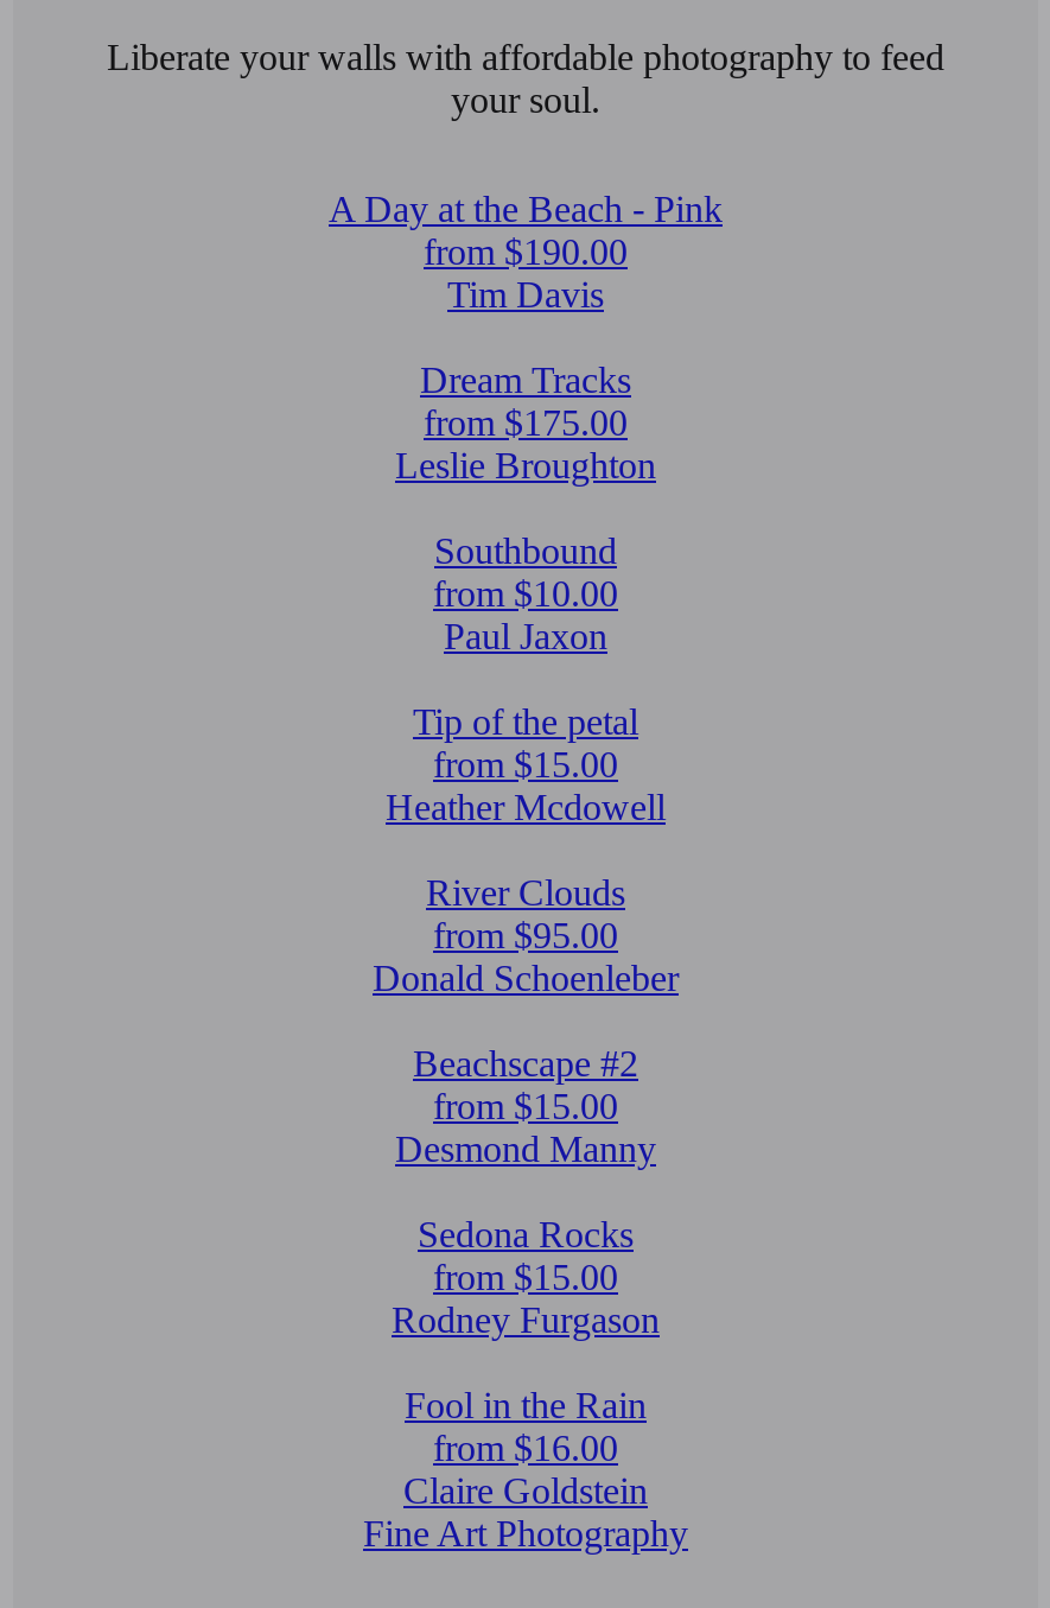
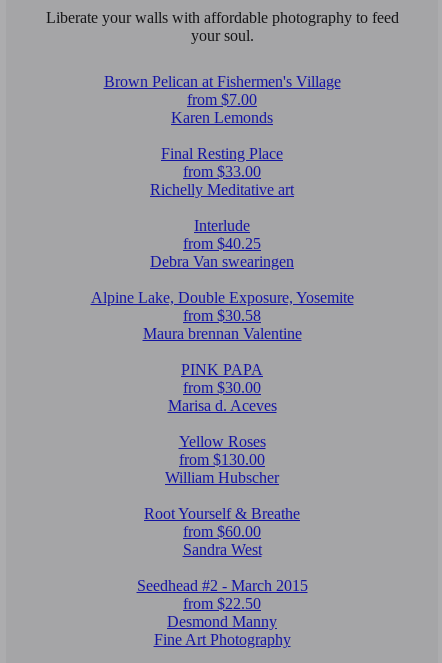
- A Day at the Beach - Pink
- from $190.00
- Tim Davis
- Dream Tracks
- from $175.00
- Leslie Broughton
- Southbound
- from $10.00
- Paul Jaxon
- Tip of the petal
- from $15.00
- Heather Mcdowell
- River Clouds
- from $95.00
- Donald Schoenleber
- Beachscape #2
- from $15.00
+ Brown Pelican at Fishermen's Village
+ from $7.00
+ Karen Lemonds
+ Final Resting Place
+ from $33.00
+ Richelly Meditative art
+ Interlude
+ from $40.25
+ Debra Van swearingen
+ Alpine Lake, Double Exposure, Yosemite
+ from $30.58
+ Maura brennan Valentine
+ PINK PAPA
+ from $30.00
+ Marisa d. Aceves
+ Yellow Roses
+ from $130.00
+ William Hubscher
+ Root Yourself & Breathe
+ from $60.00
+ Sandra West
+ Seedhead #2 - March 2015
+ from $22.50

moved down: Desmond Manny

- Sedona Rocks
- from $15.00
- Rodney Furgason
- Fool in the Rain
- from $16.00
- Claire Goldstein
